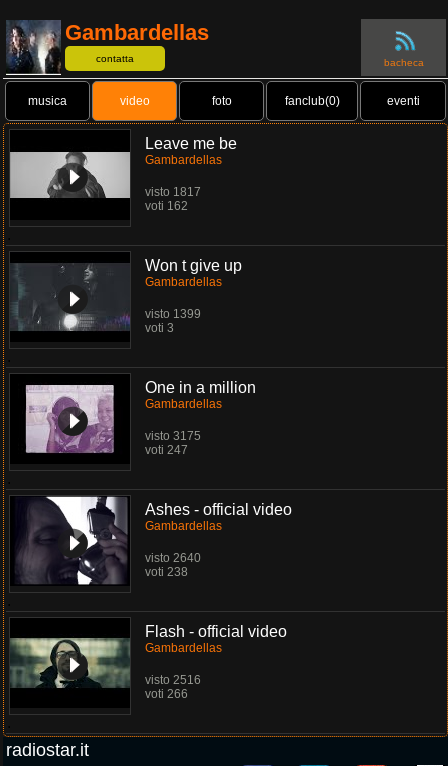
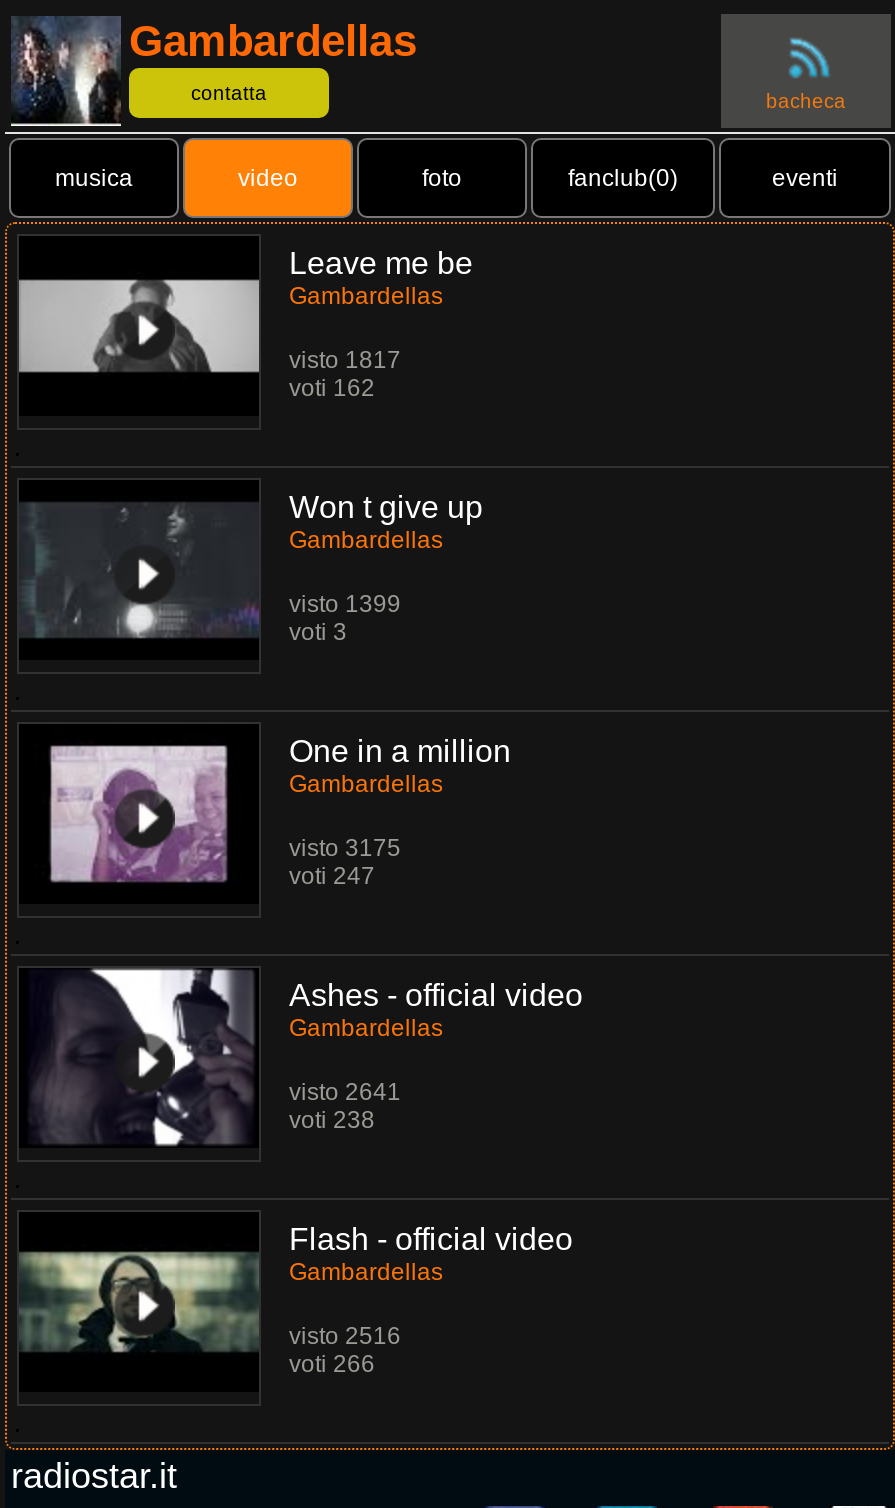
- visto 2640
+ visto 2641
